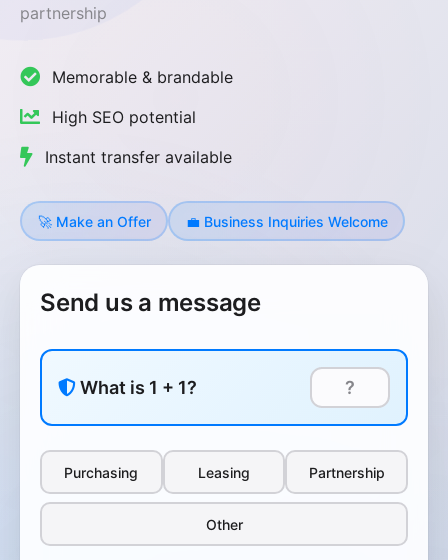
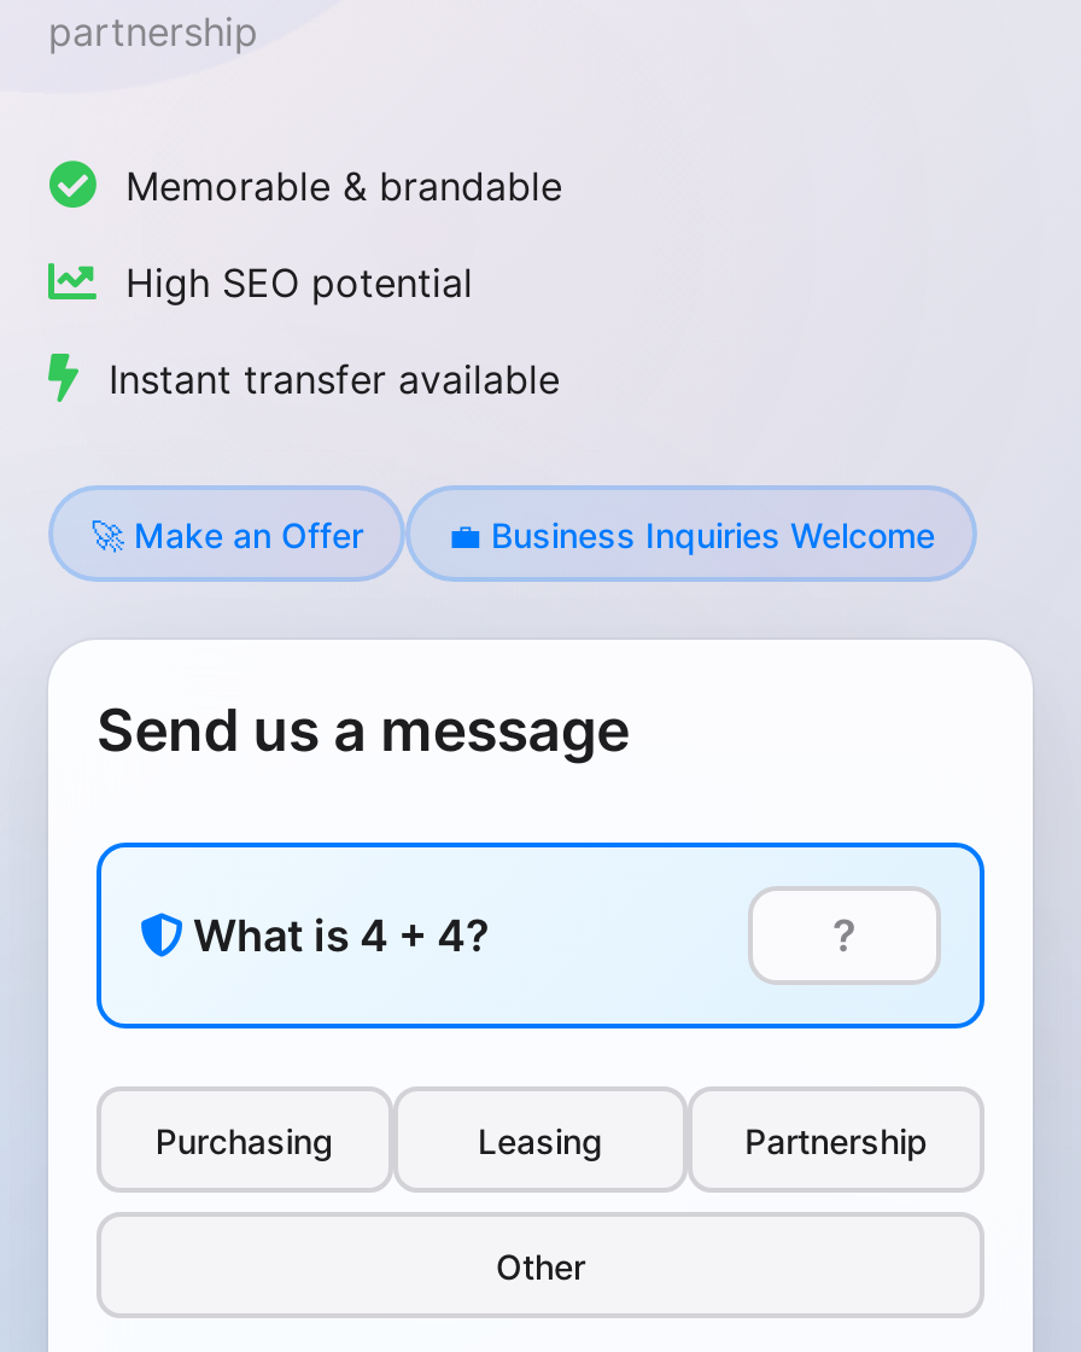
- What is 1 + 1?
+ What is 4 + 4?
